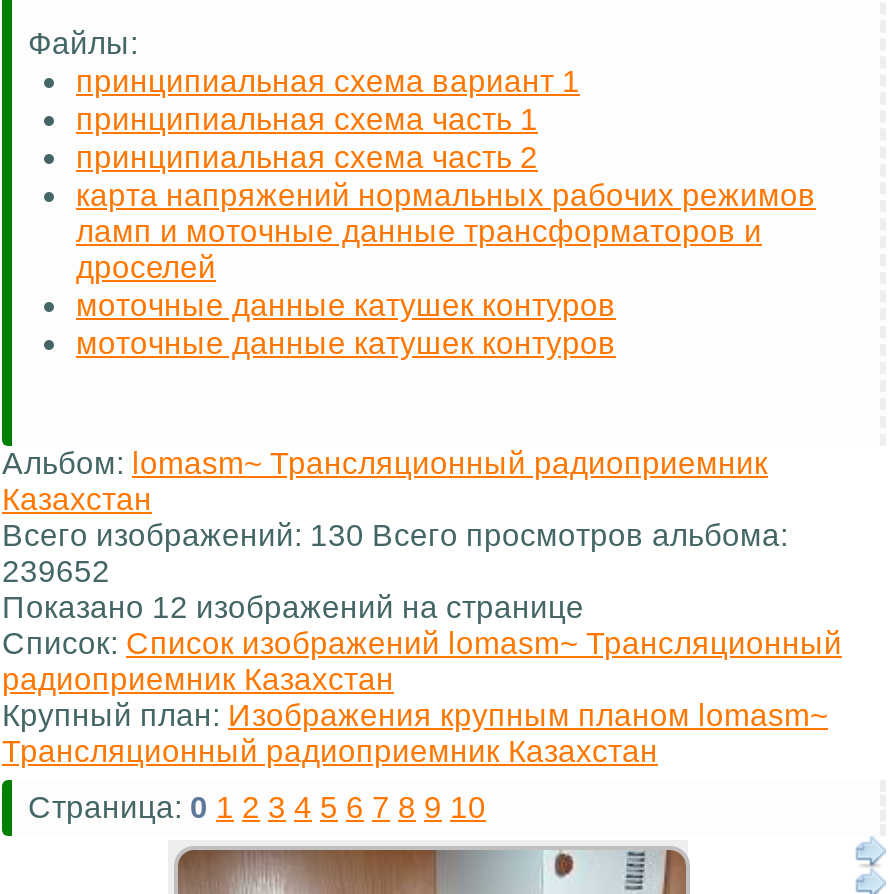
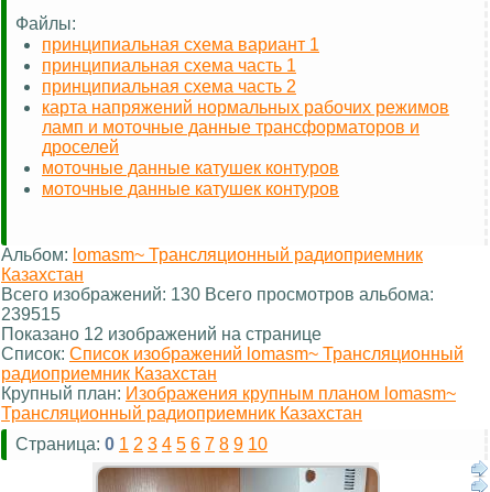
- 239652
+ 239515
